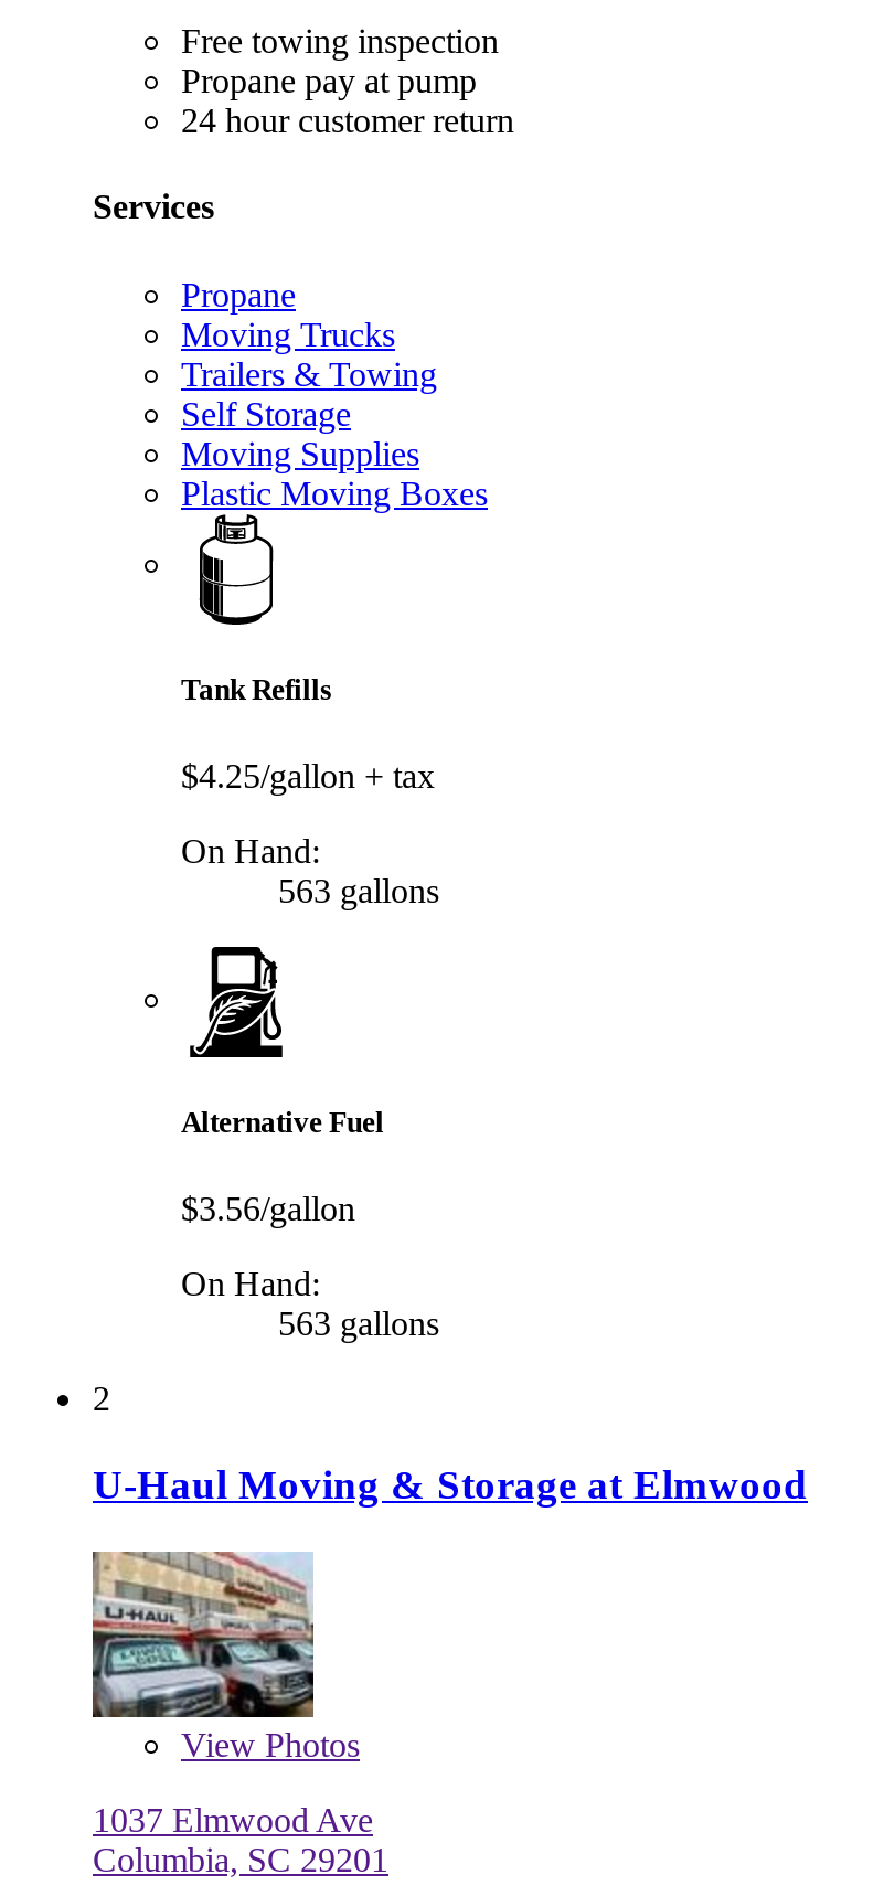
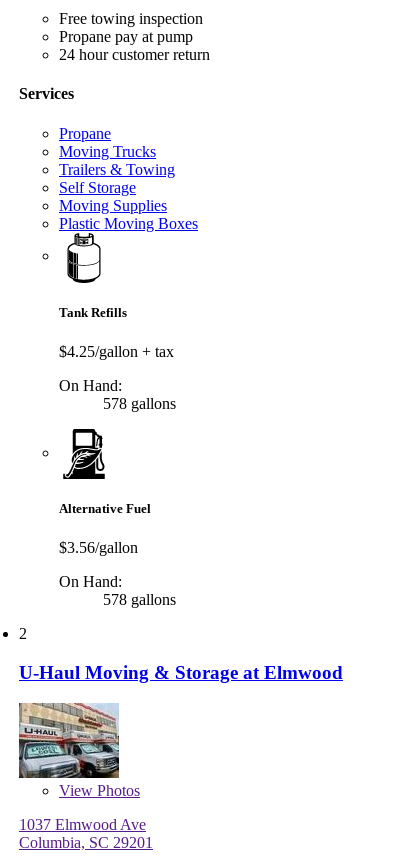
- 563 gallons
+ 578 gallons

- 563 gallons
+ 578 gallons
